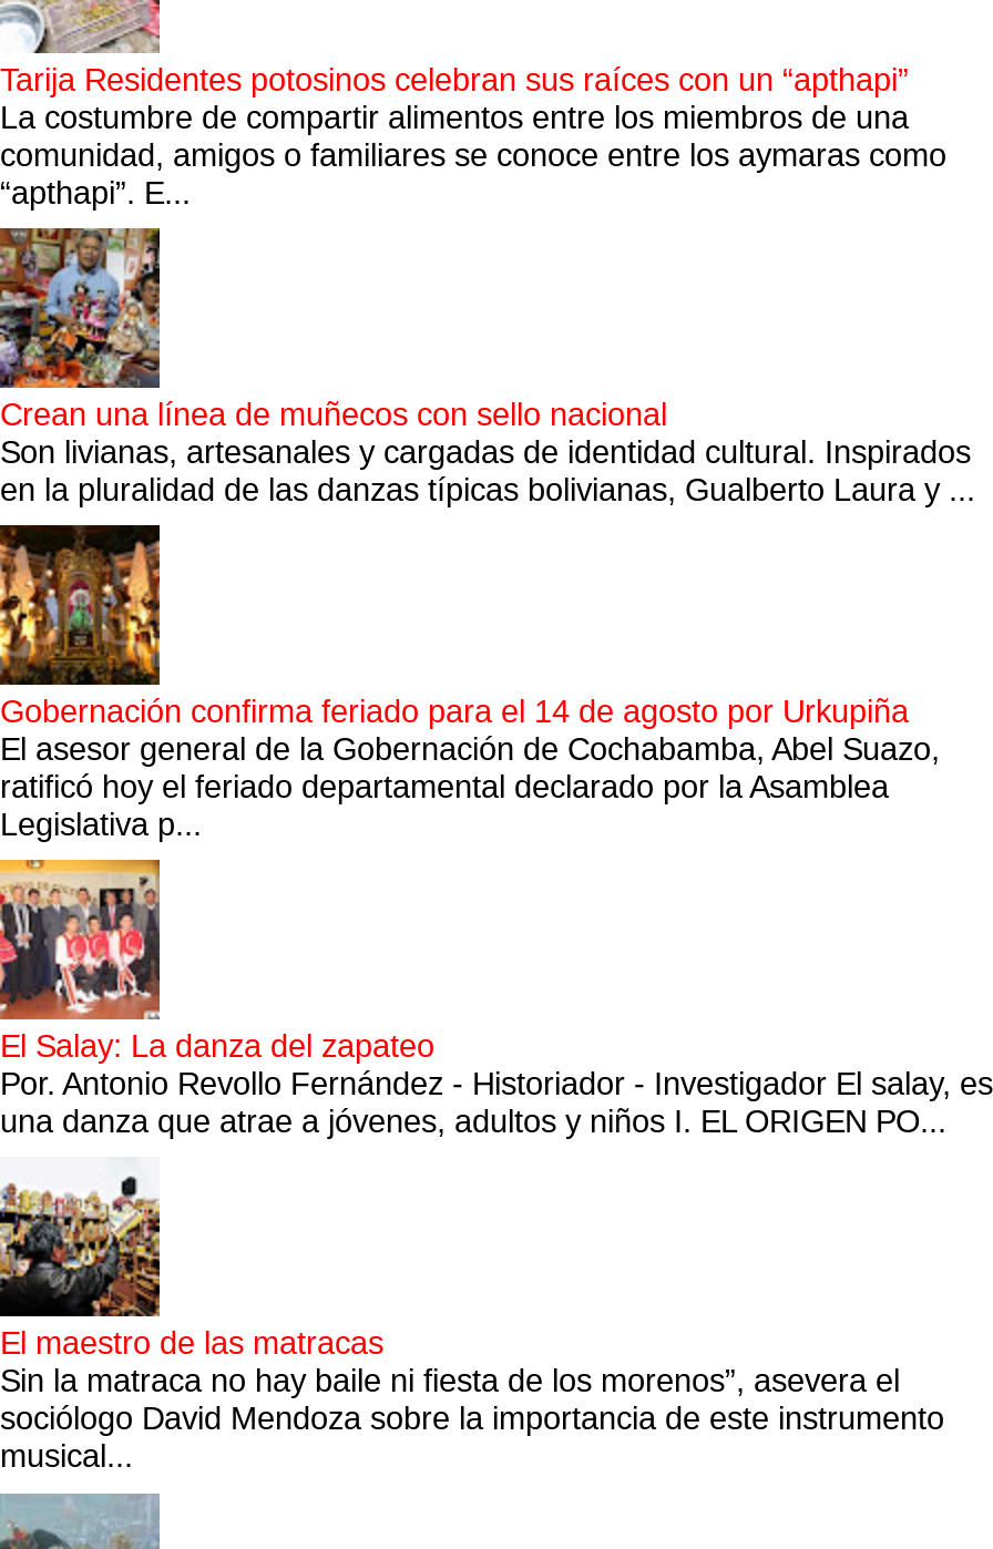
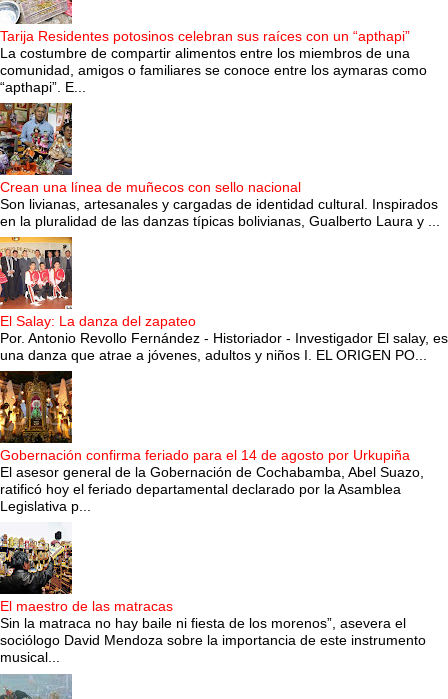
moved down: [image] | Gobernación confirma feriado para el 14 de agosto por Urkupiña | El asesor general de la Gobernación de Cochabamba, Abel Suazo, | ratificó hoy el feriado departamental declarado por la Asamblea | Legislativa p...

moved up: [image] | El Salay: La danza del zapateo | Por. Antonio Revollo Fernández - Historiador - Investigador El salay, es | una danza que atrae a jóvenes, adultos y niños I. EL ORIGEN PO...
